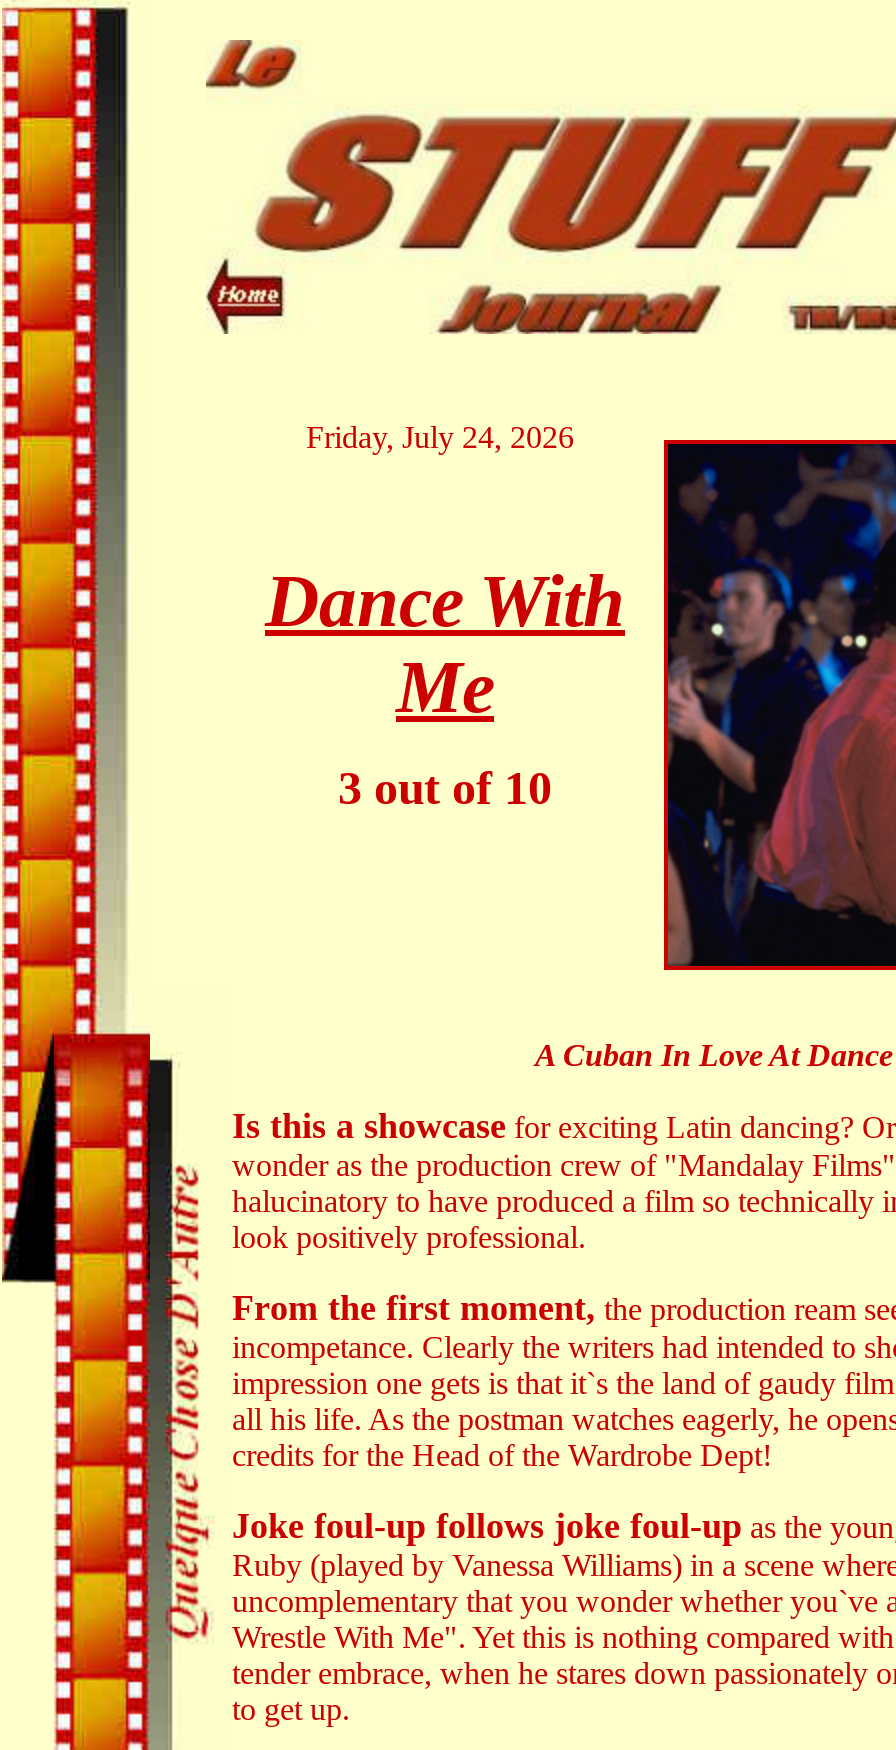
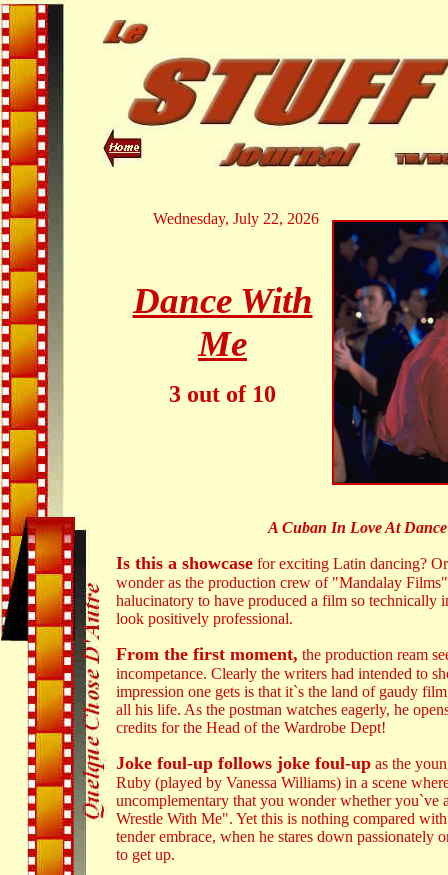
- Friday, July 24, 2026
+ Wednesday, July 22, 2026
